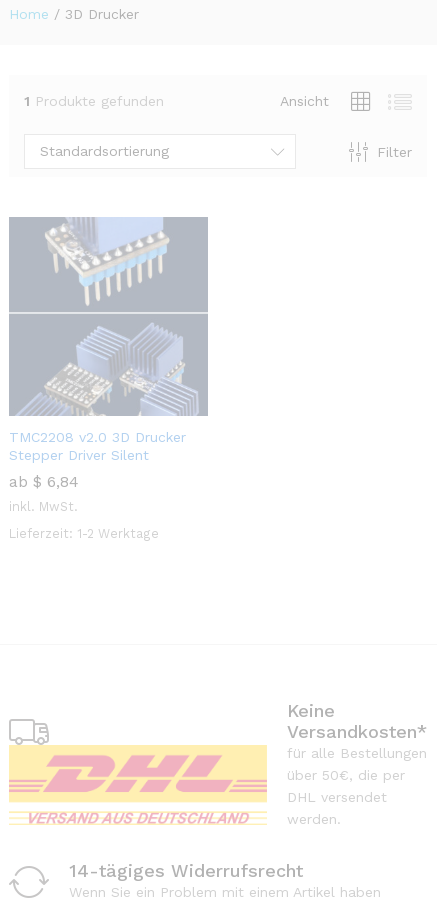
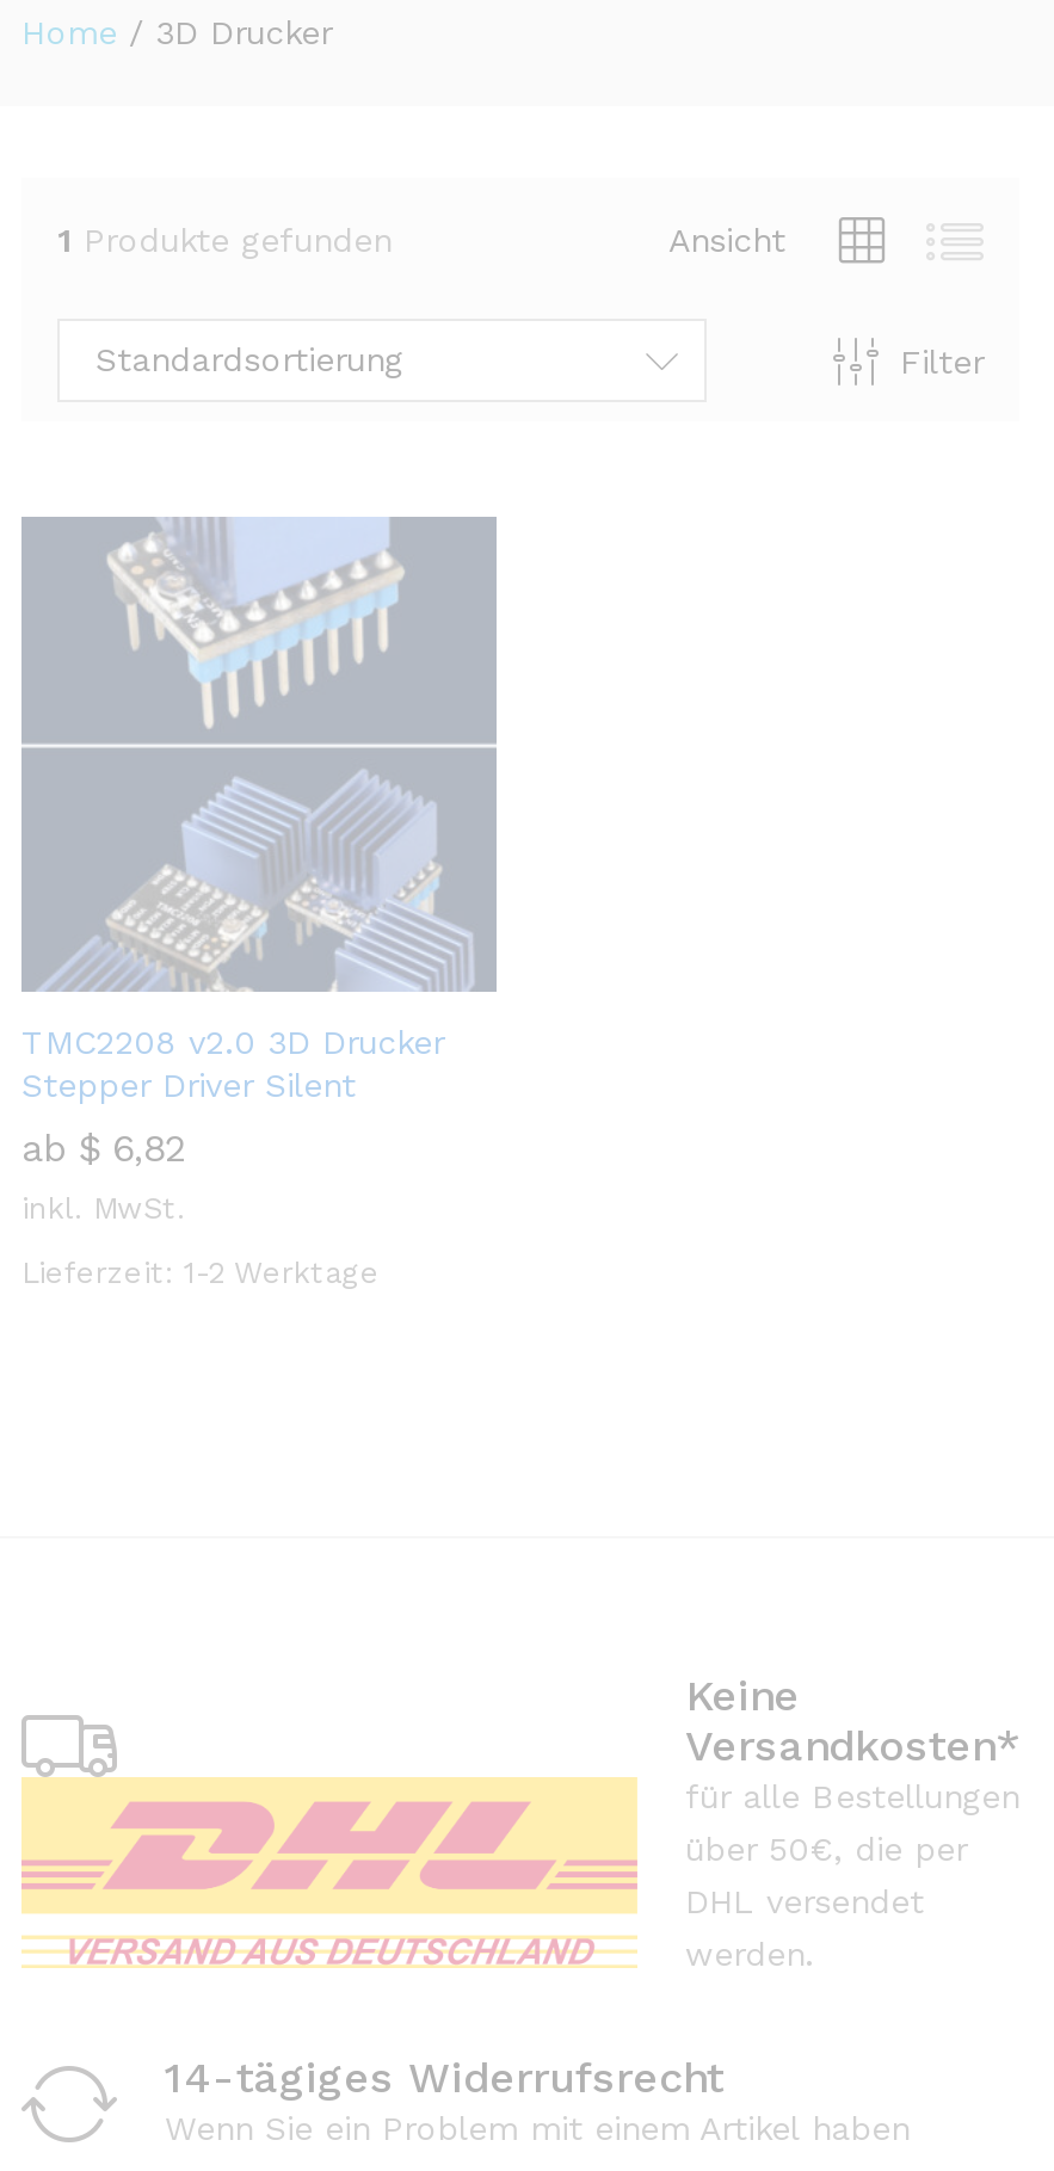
- ab $6,84
+ ab $6,82
